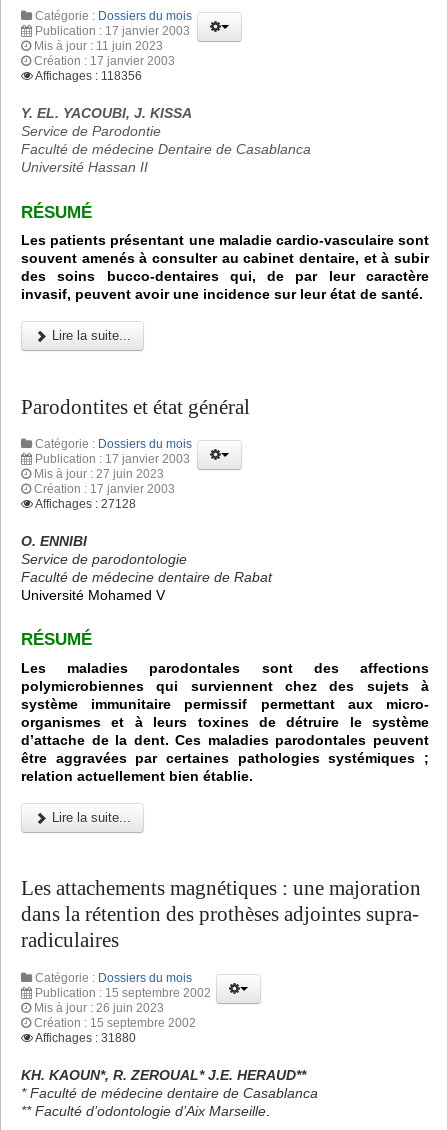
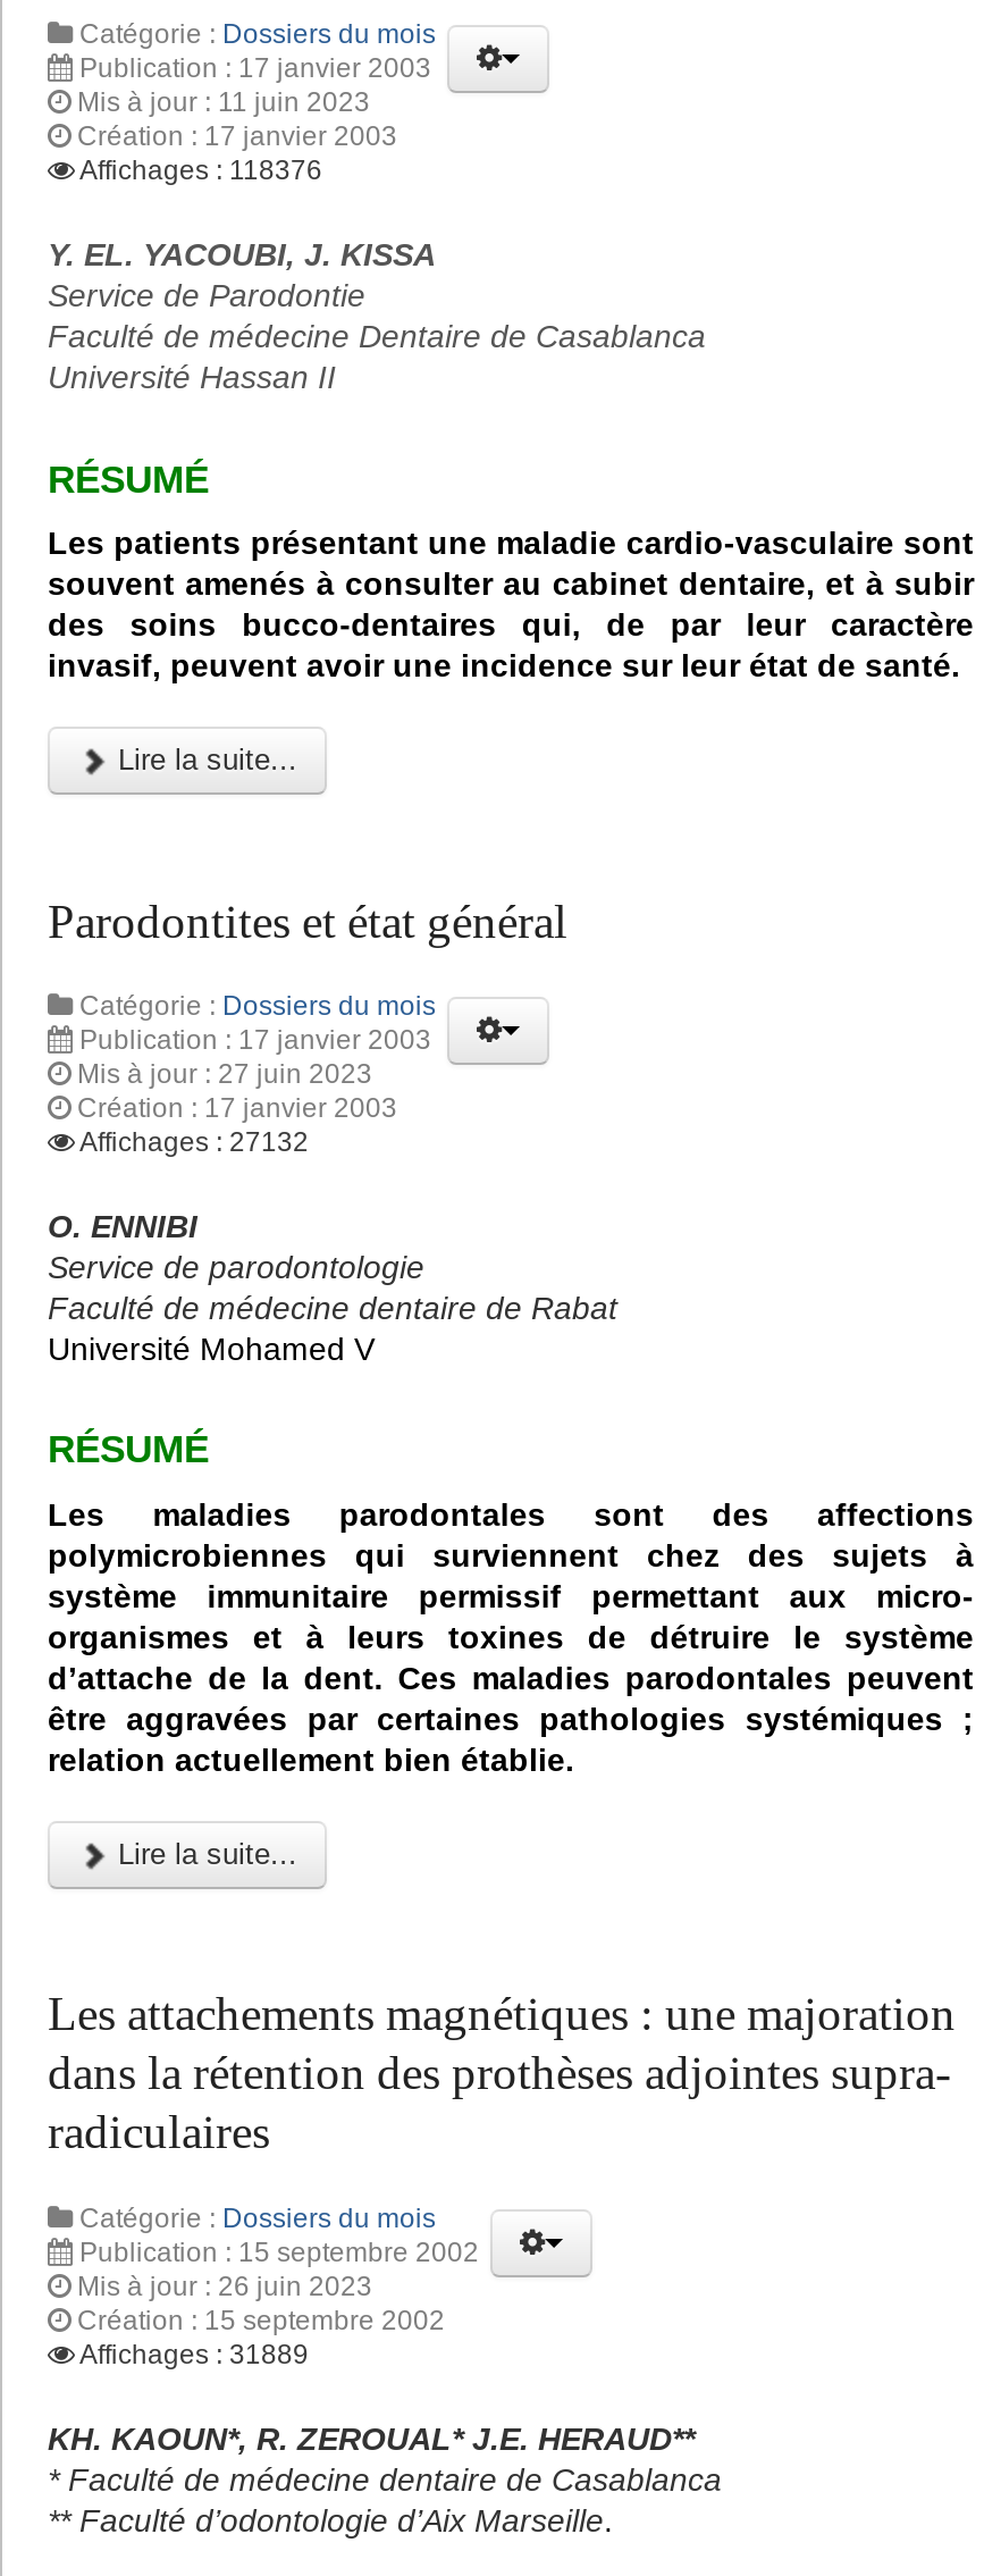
- Affichages : 118356
+ Affichages : 118376

- Affichages : 27128
+ Affichages : 27132

- Affichages : 31880
+ Affichages : 31889
